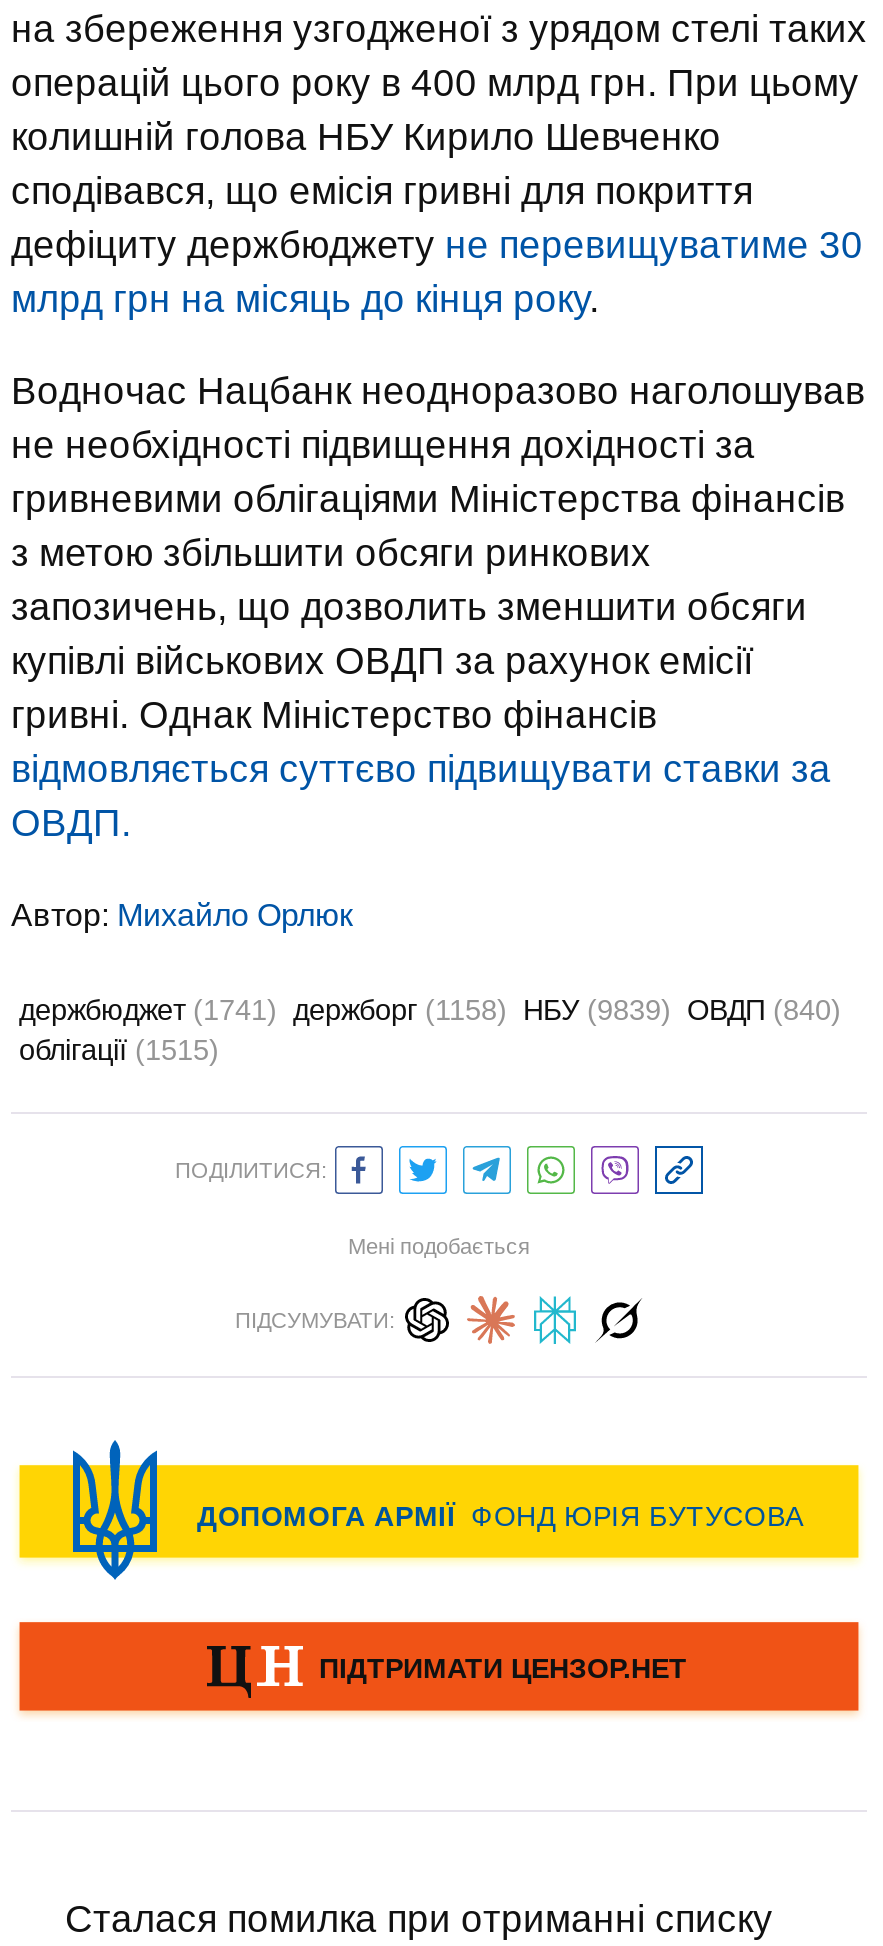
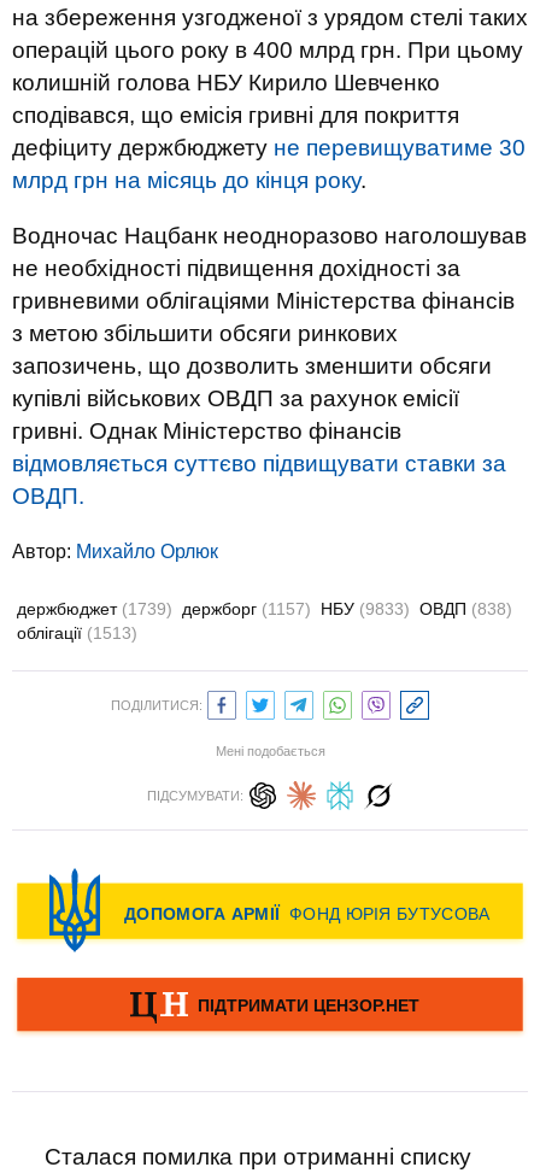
- держбюджет (1741) держборг (1158) НБУ (9839) ОВДП (840)
+ держбюджет (1739) держборг (1157) НБУ (9833) ОВДП (838)

- облігації (1515)
+ облігації (1513)
